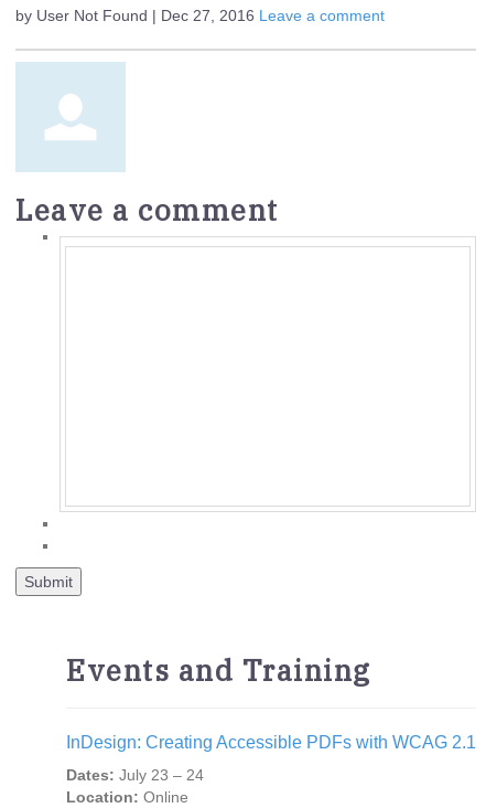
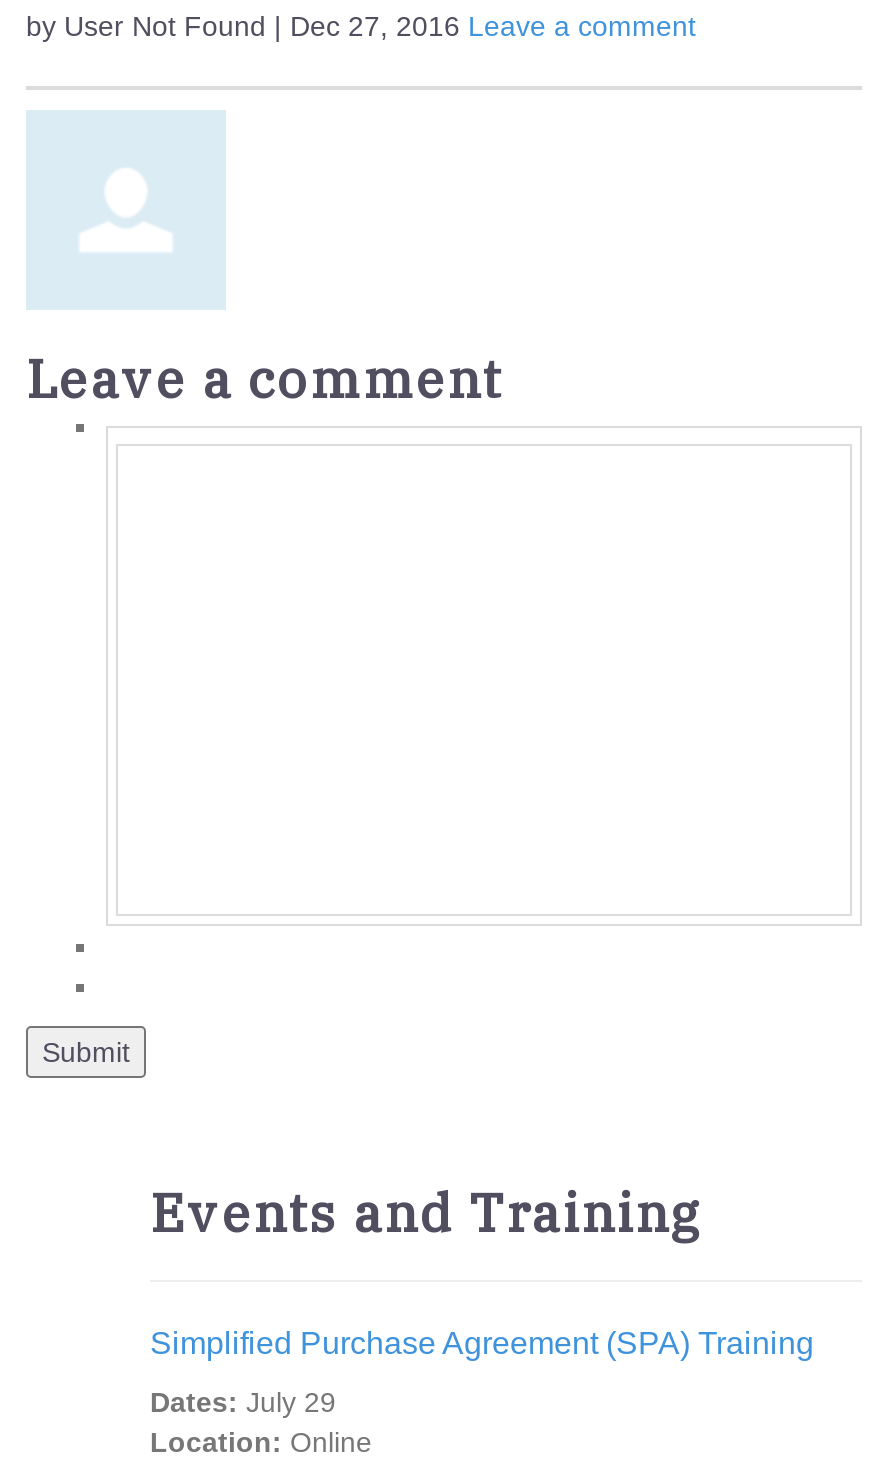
- InDesign: Creating Accessible PDFs with WCAG 2.1
+ Simplified Purchase Agreement (SPA) Training

- Dates: July 23 – 24
+ Dates: July 29
